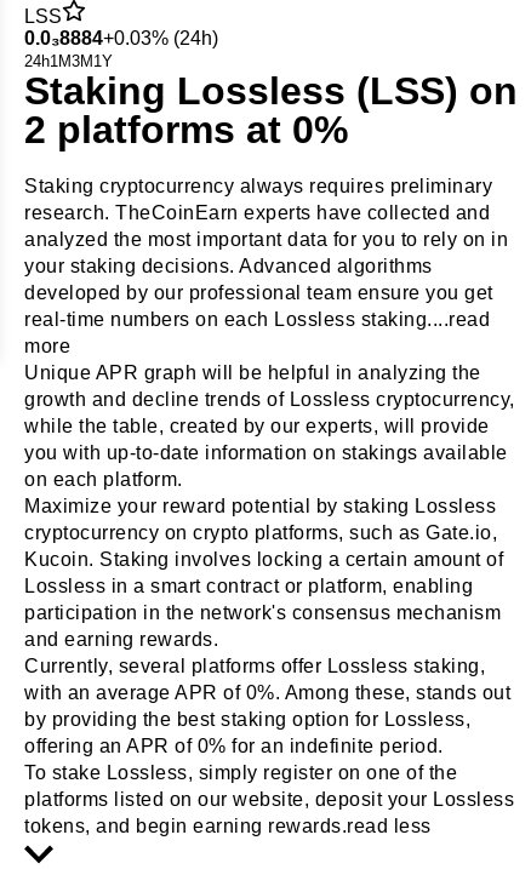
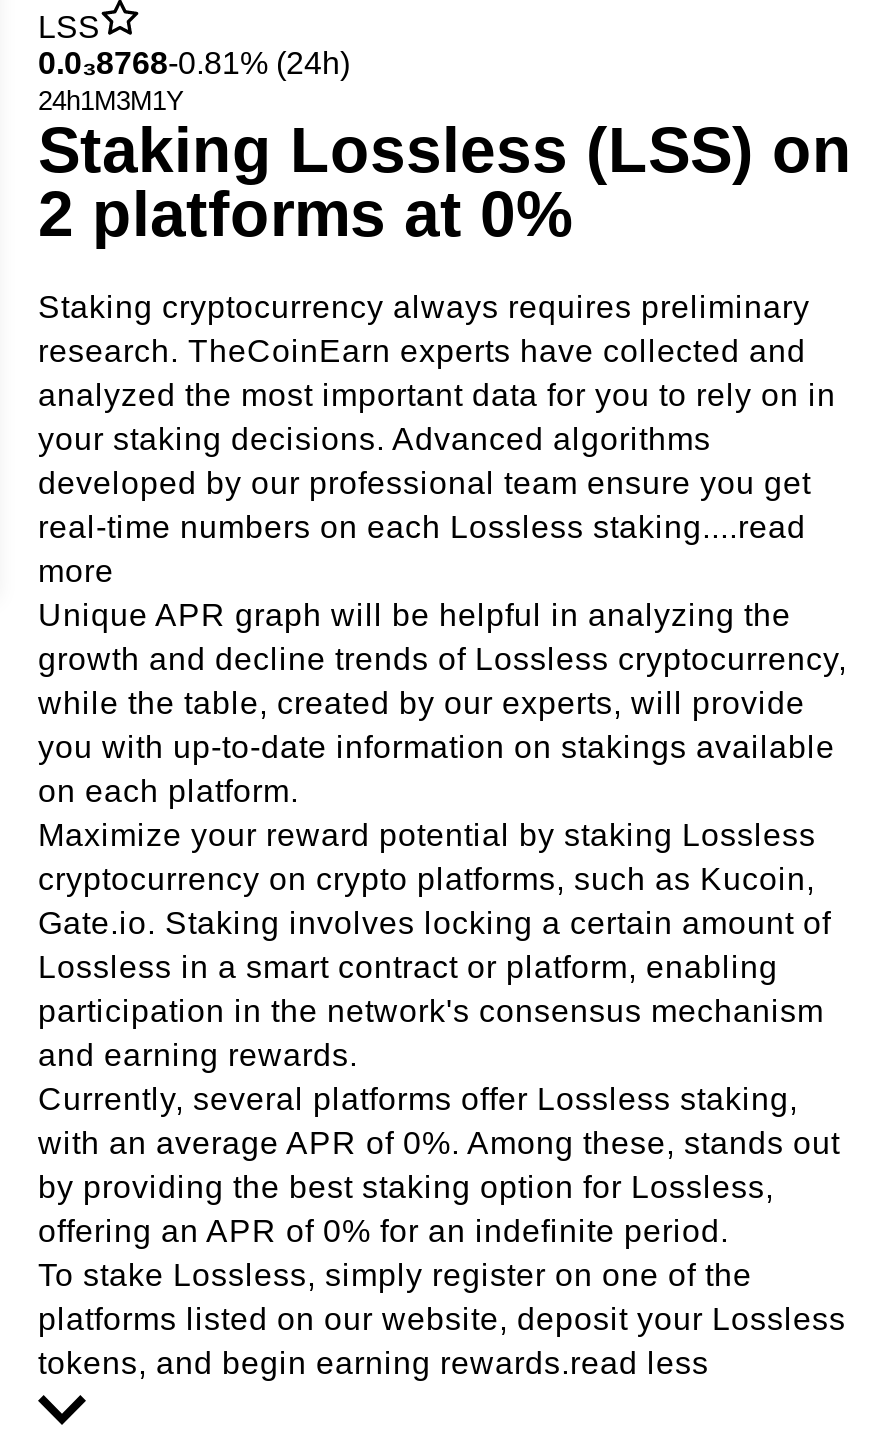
- 0.0₃8884+0.03% (24h)
+ 0.0₃8768-0.81% (24h)

- cryptocurrency on crypto platforms, such as Gate.io,
+ cryptocurrency on crypto platforms, such as Kucoin,

- Kucoin. Staking involves locking a certain amount of
+ Gate.io. Staking involves locking a certain amount of
